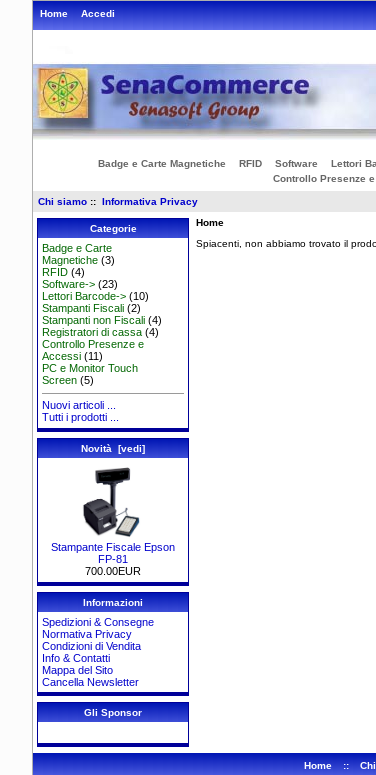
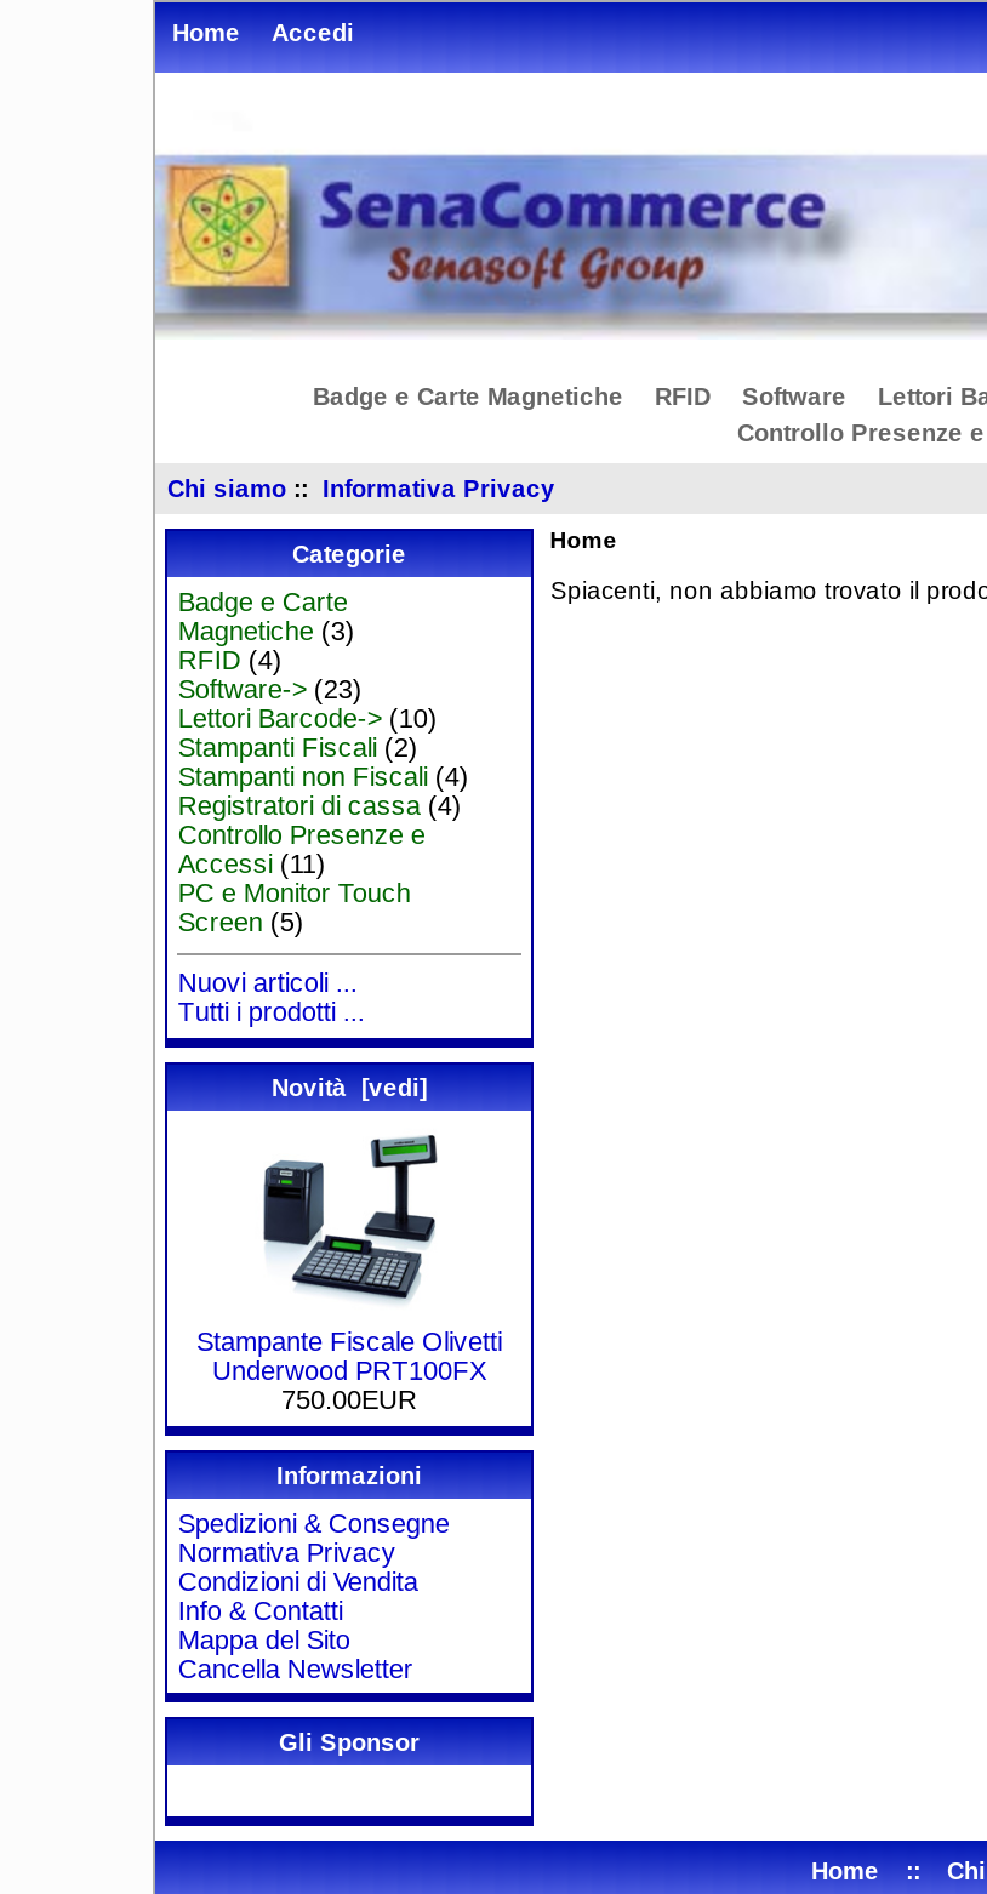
- [image]
- Stampante Fiscale Epson
- FP-81
- 700.00EUR
+ [image]
+ Stampante Fiscale Olivetti
+ Underwood PRT100FX
+ 750.00EUR
